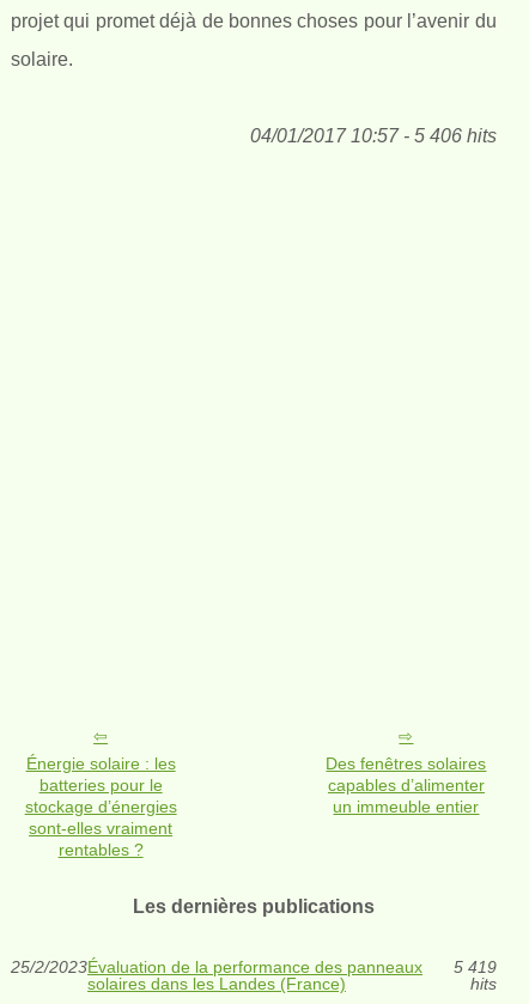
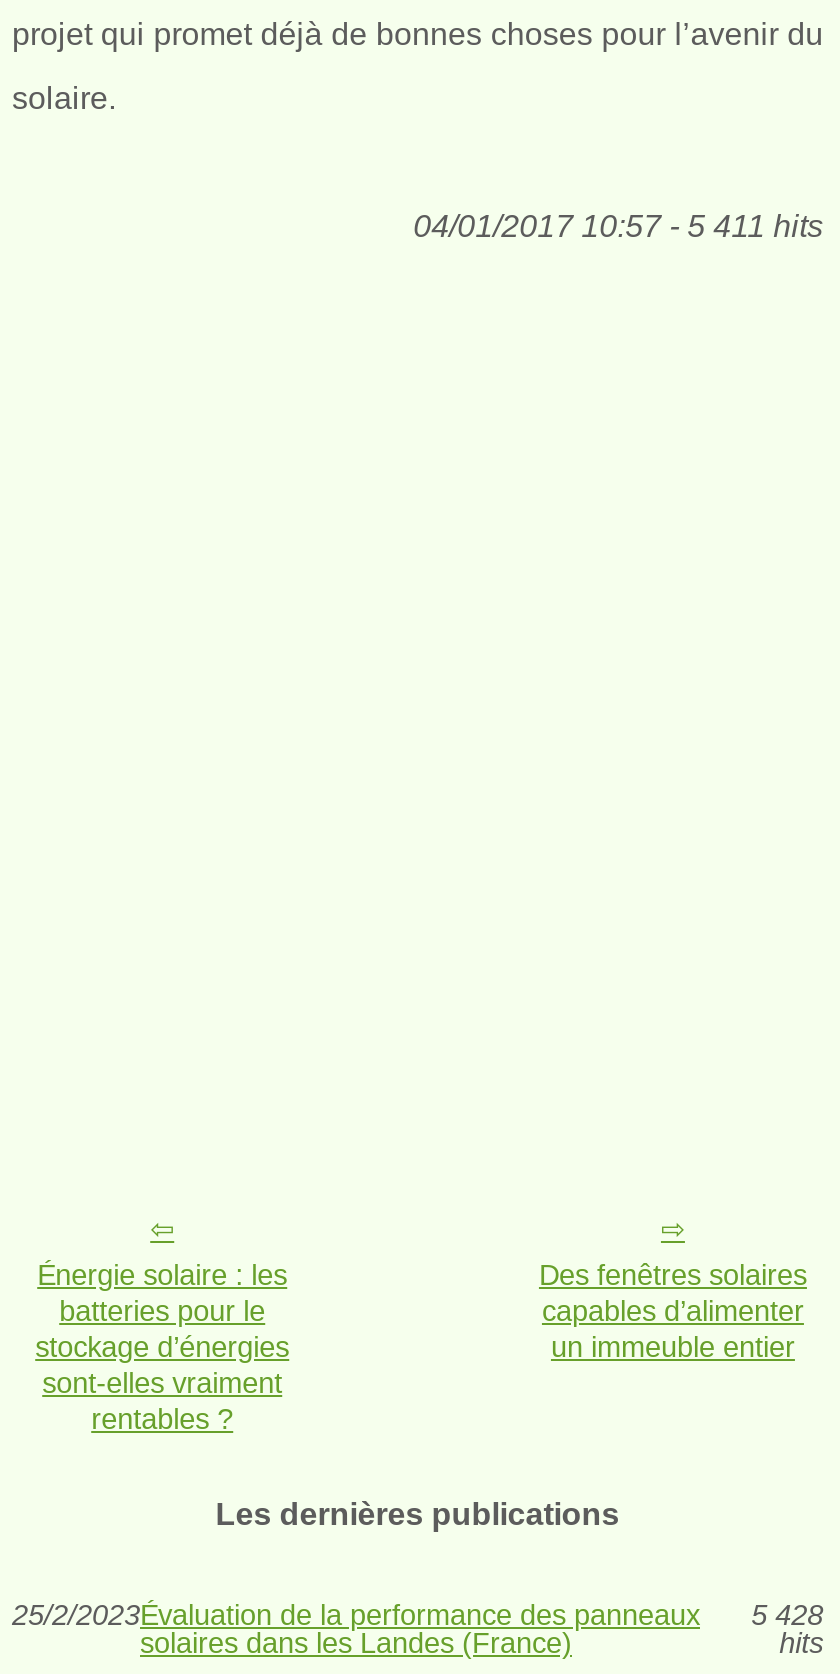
- 04/01/2017 10:57 - 5 406 hits
+ 04/01/2017 10:57 - 5 411 hits

- 25/2/2023Évaluation de la performance des panneaux 5 419
+ 25/2/2023Évaluation de la performance des panneaux 5 428
